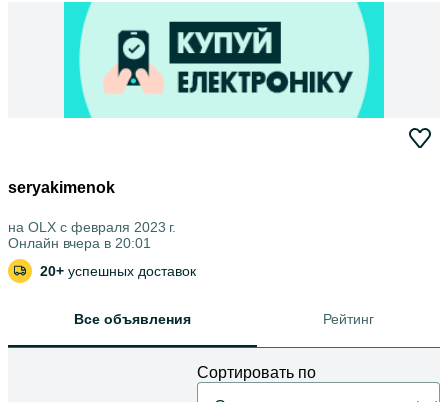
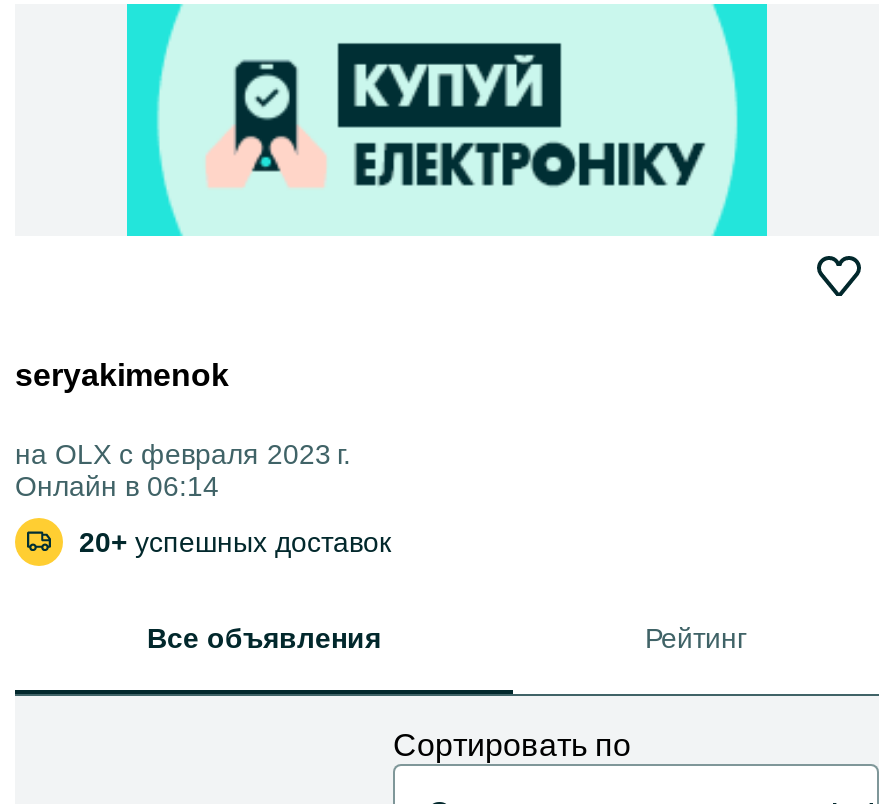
- Онлайн вчера в 20:01
+ Онлайн в 06:14
